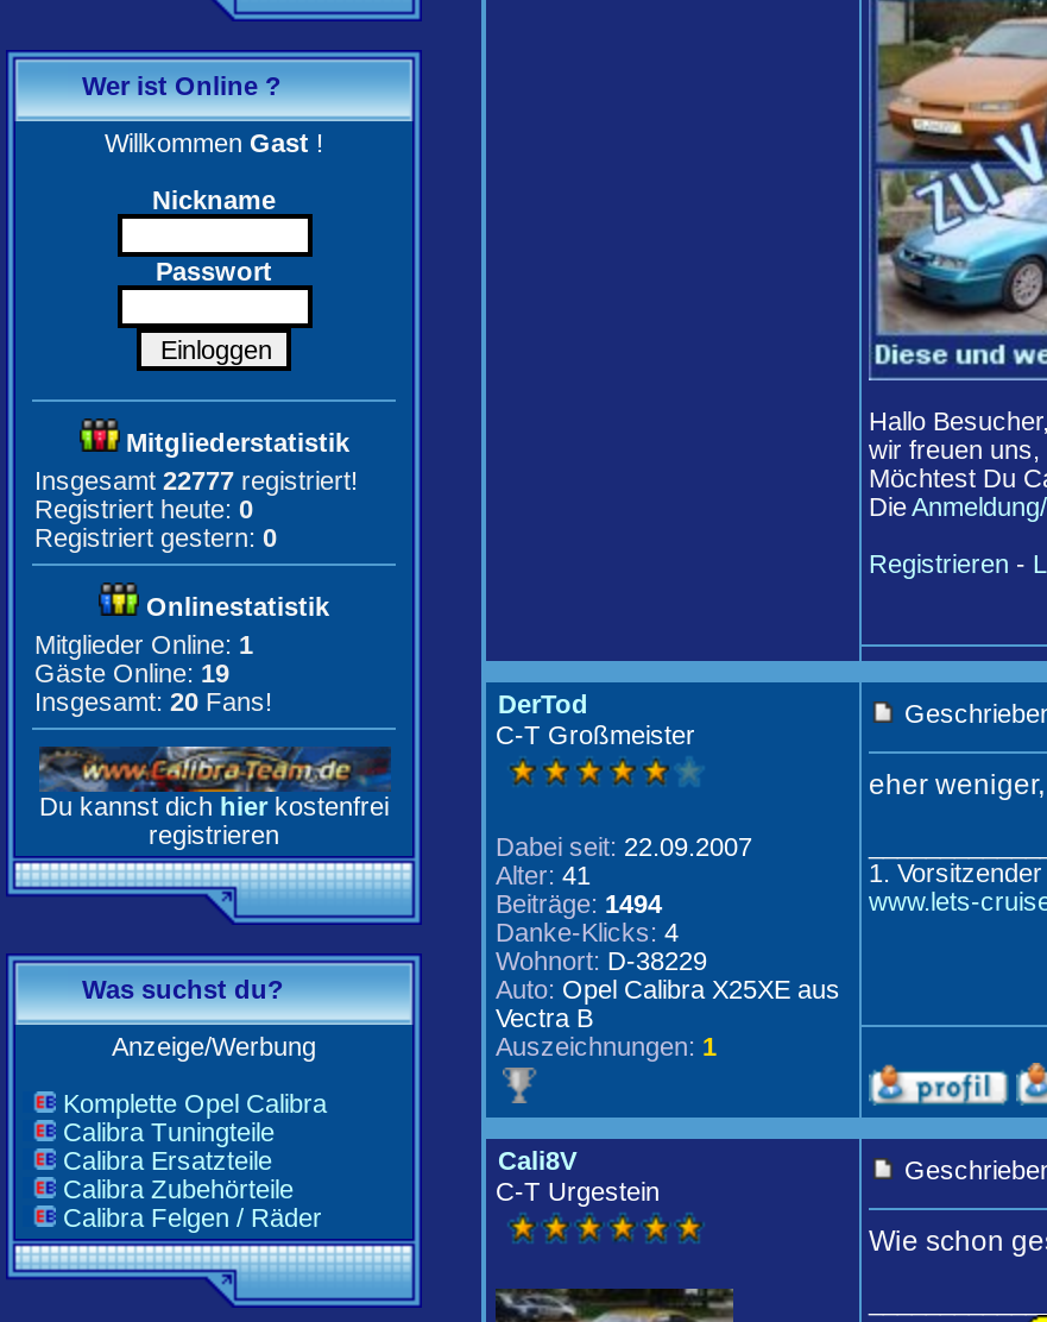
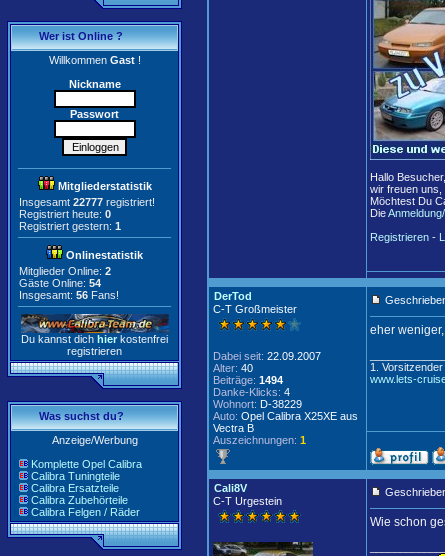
- Registriert gestern: 0
+ Registriert gestern: 1

- Mitglieder Online: 1
+ Mitglieder Online: 2

- Gäste Online: 19
+ Gäste Online: 54

- Insgesamt: 20 Fans!
+ Insgesamt: 56 Fans!

- Alter: 41
+ Alter: 40
